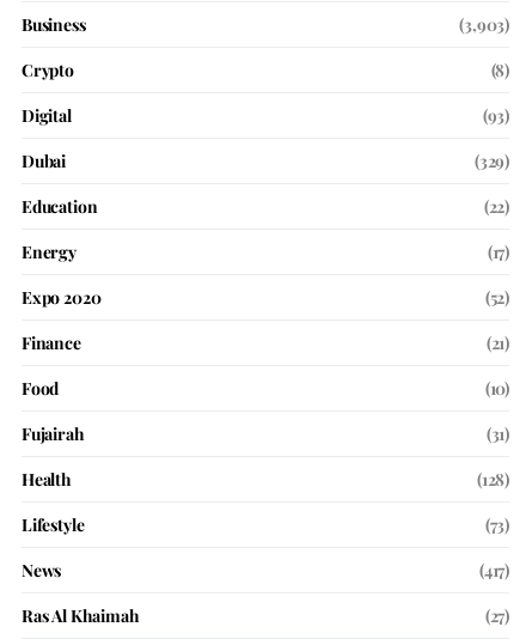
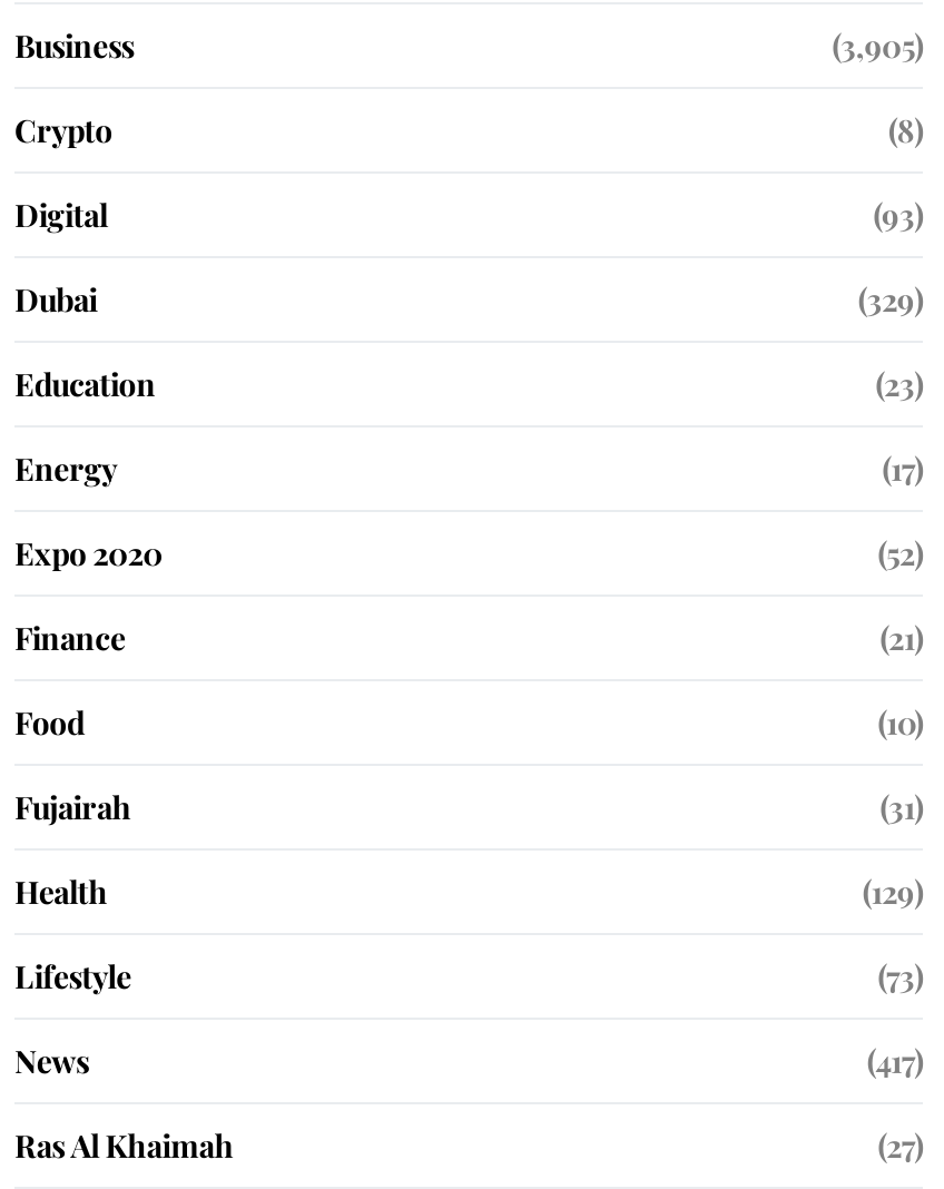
- (3,903)
+ (3,905)

- (22)
+ (23)

- (128)
+ (129)
